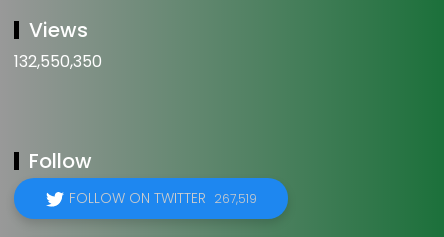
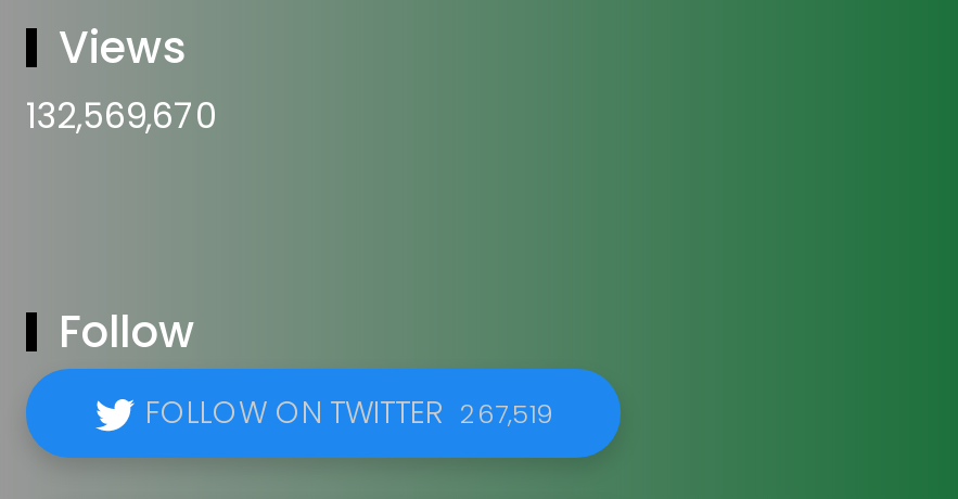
- 132,550,350
+ 132,569,670
